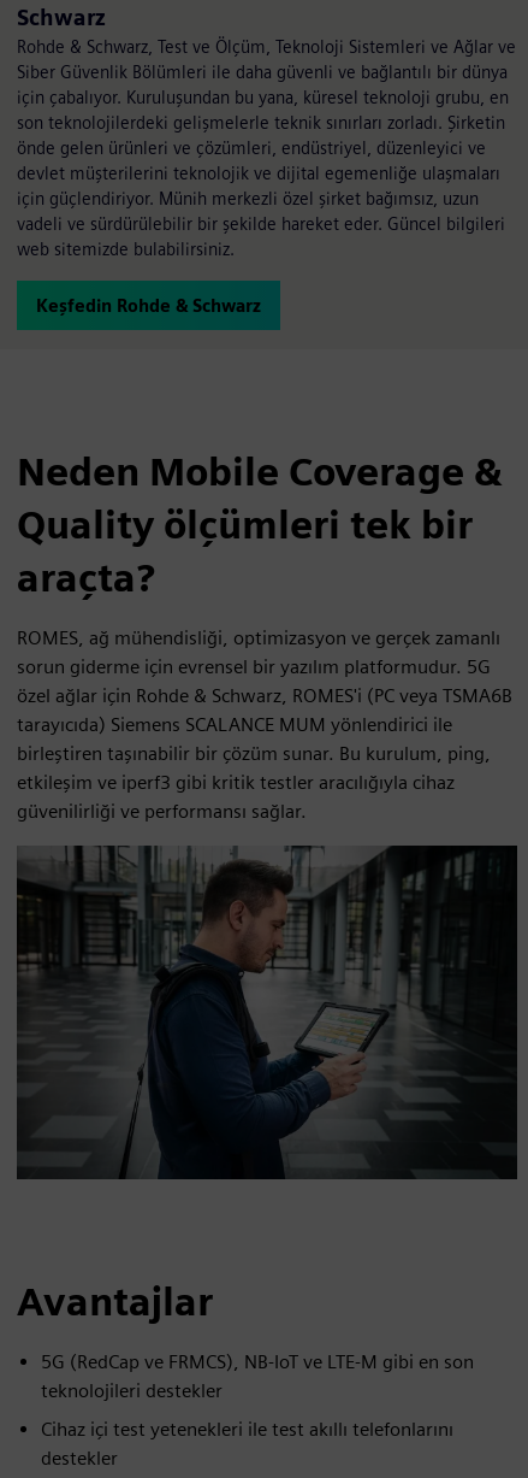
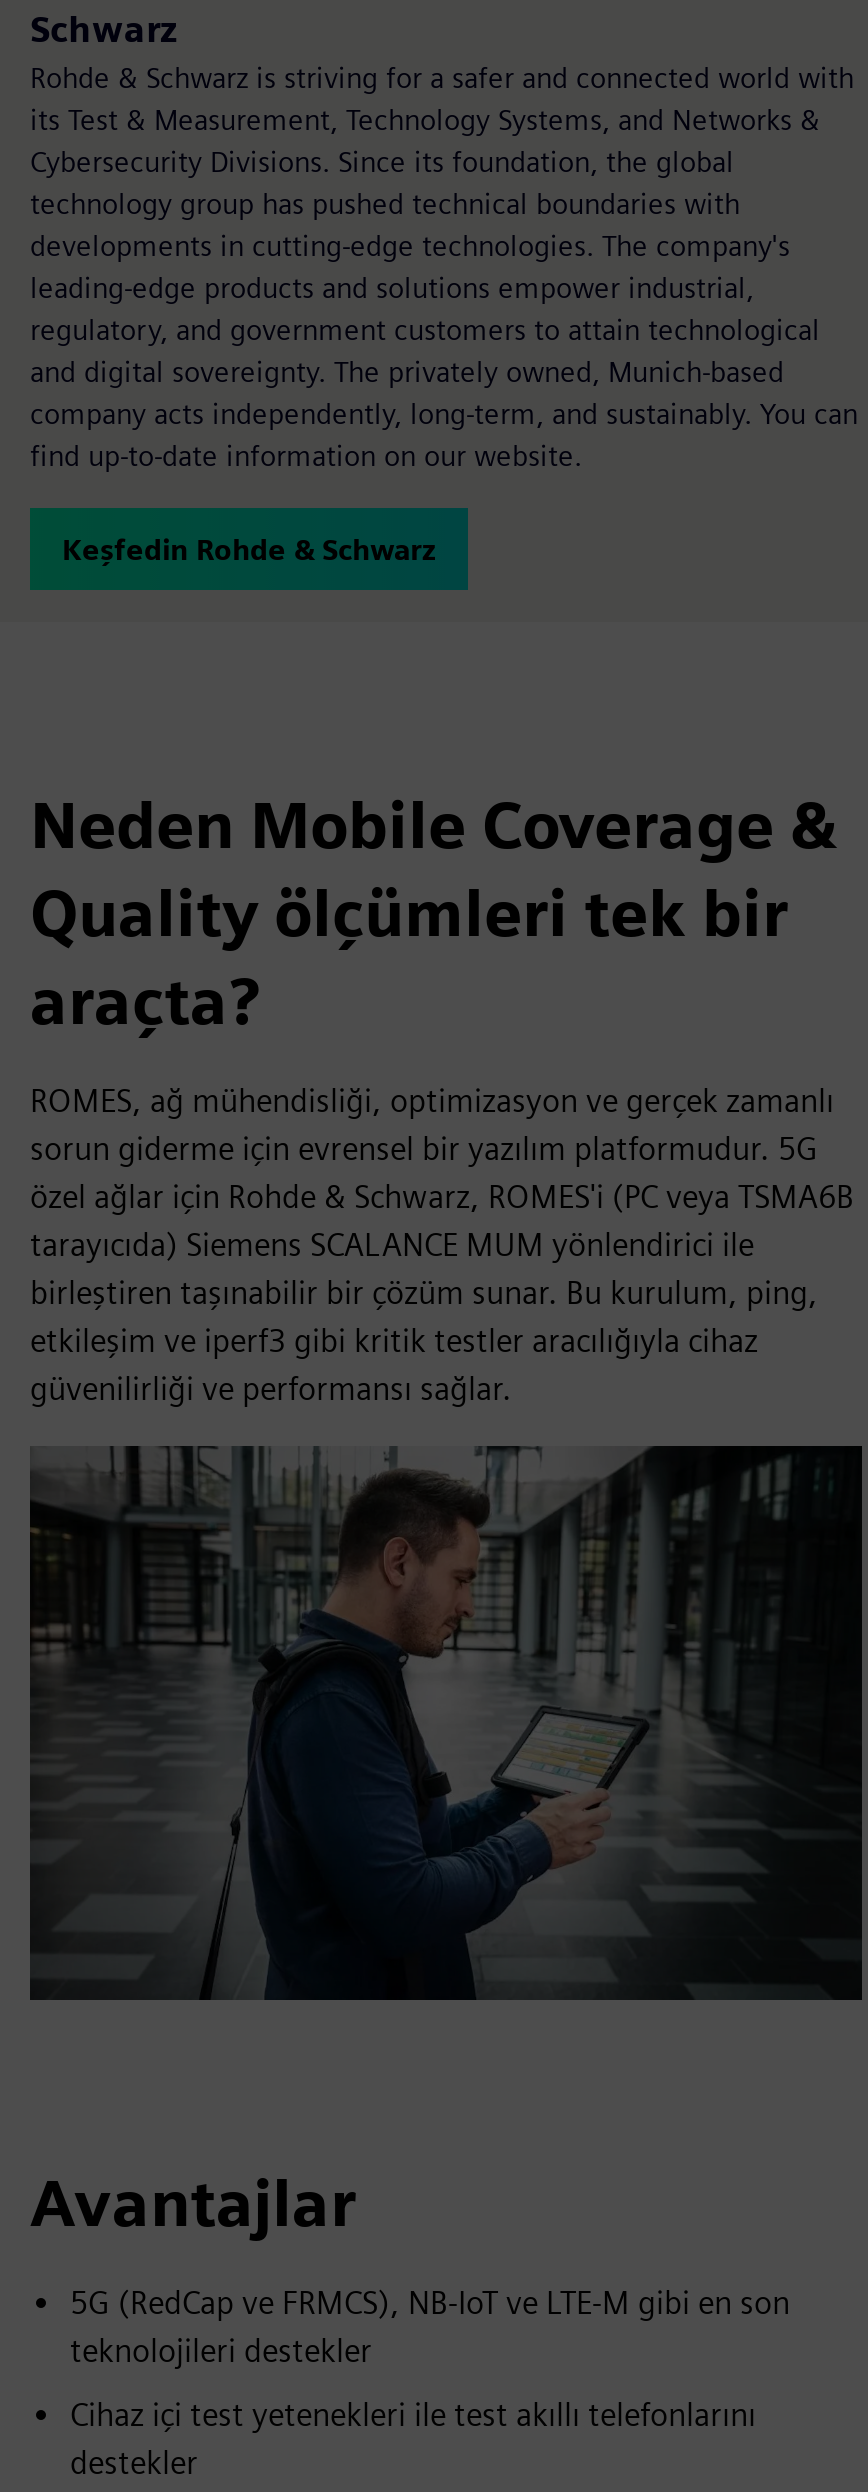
- Rohde & Schwarz, Test ve Ölçüm, Teknoloji Sistemleri ve Ağlar ve
- Siber Güvenlik Bölümleri ile daha güvenli ve bağlantılı bir dünya
- için çabalıyor. Kuruluşundan bu yana, küresel teknoloji grubu, en
- son teknolojilerdeki gelişmelerle teknik sınırları zorladı. Şirketin
- önde gelen ürünleri ve çözümleri, endüstriyel, düzenleyici ve
- devlet müşterilerini teknolojik ve dijital egemenliğe ulaşmaları
- için güçlendiriyor. Münih merkezli özel şirket bağımsız, uzun
- vadeli ve sürdürülebilir bir şekilde hareket eder. Güncel bilgileri
- web sitemizde bulabilirsiniz.
+ Rohde & Schwarz is striving for a safer and connected world with
+ its Test & Measurement, Technology Systems, and Networks &
+ Cybersecurity Divisions. Since its foundation, the global
+ technology group has pushed technical boundaries with
+ developments in cutting-edge technologies. The company's
+ leading-edge products and solutions empower industrial,
+ regulatory, and government customers to attain technological
+ and digital sovereignty. The privately owned, Munich-based
+ company acts independently, long-term, and sustainably. You can
+ find up-to-date information on our website.
